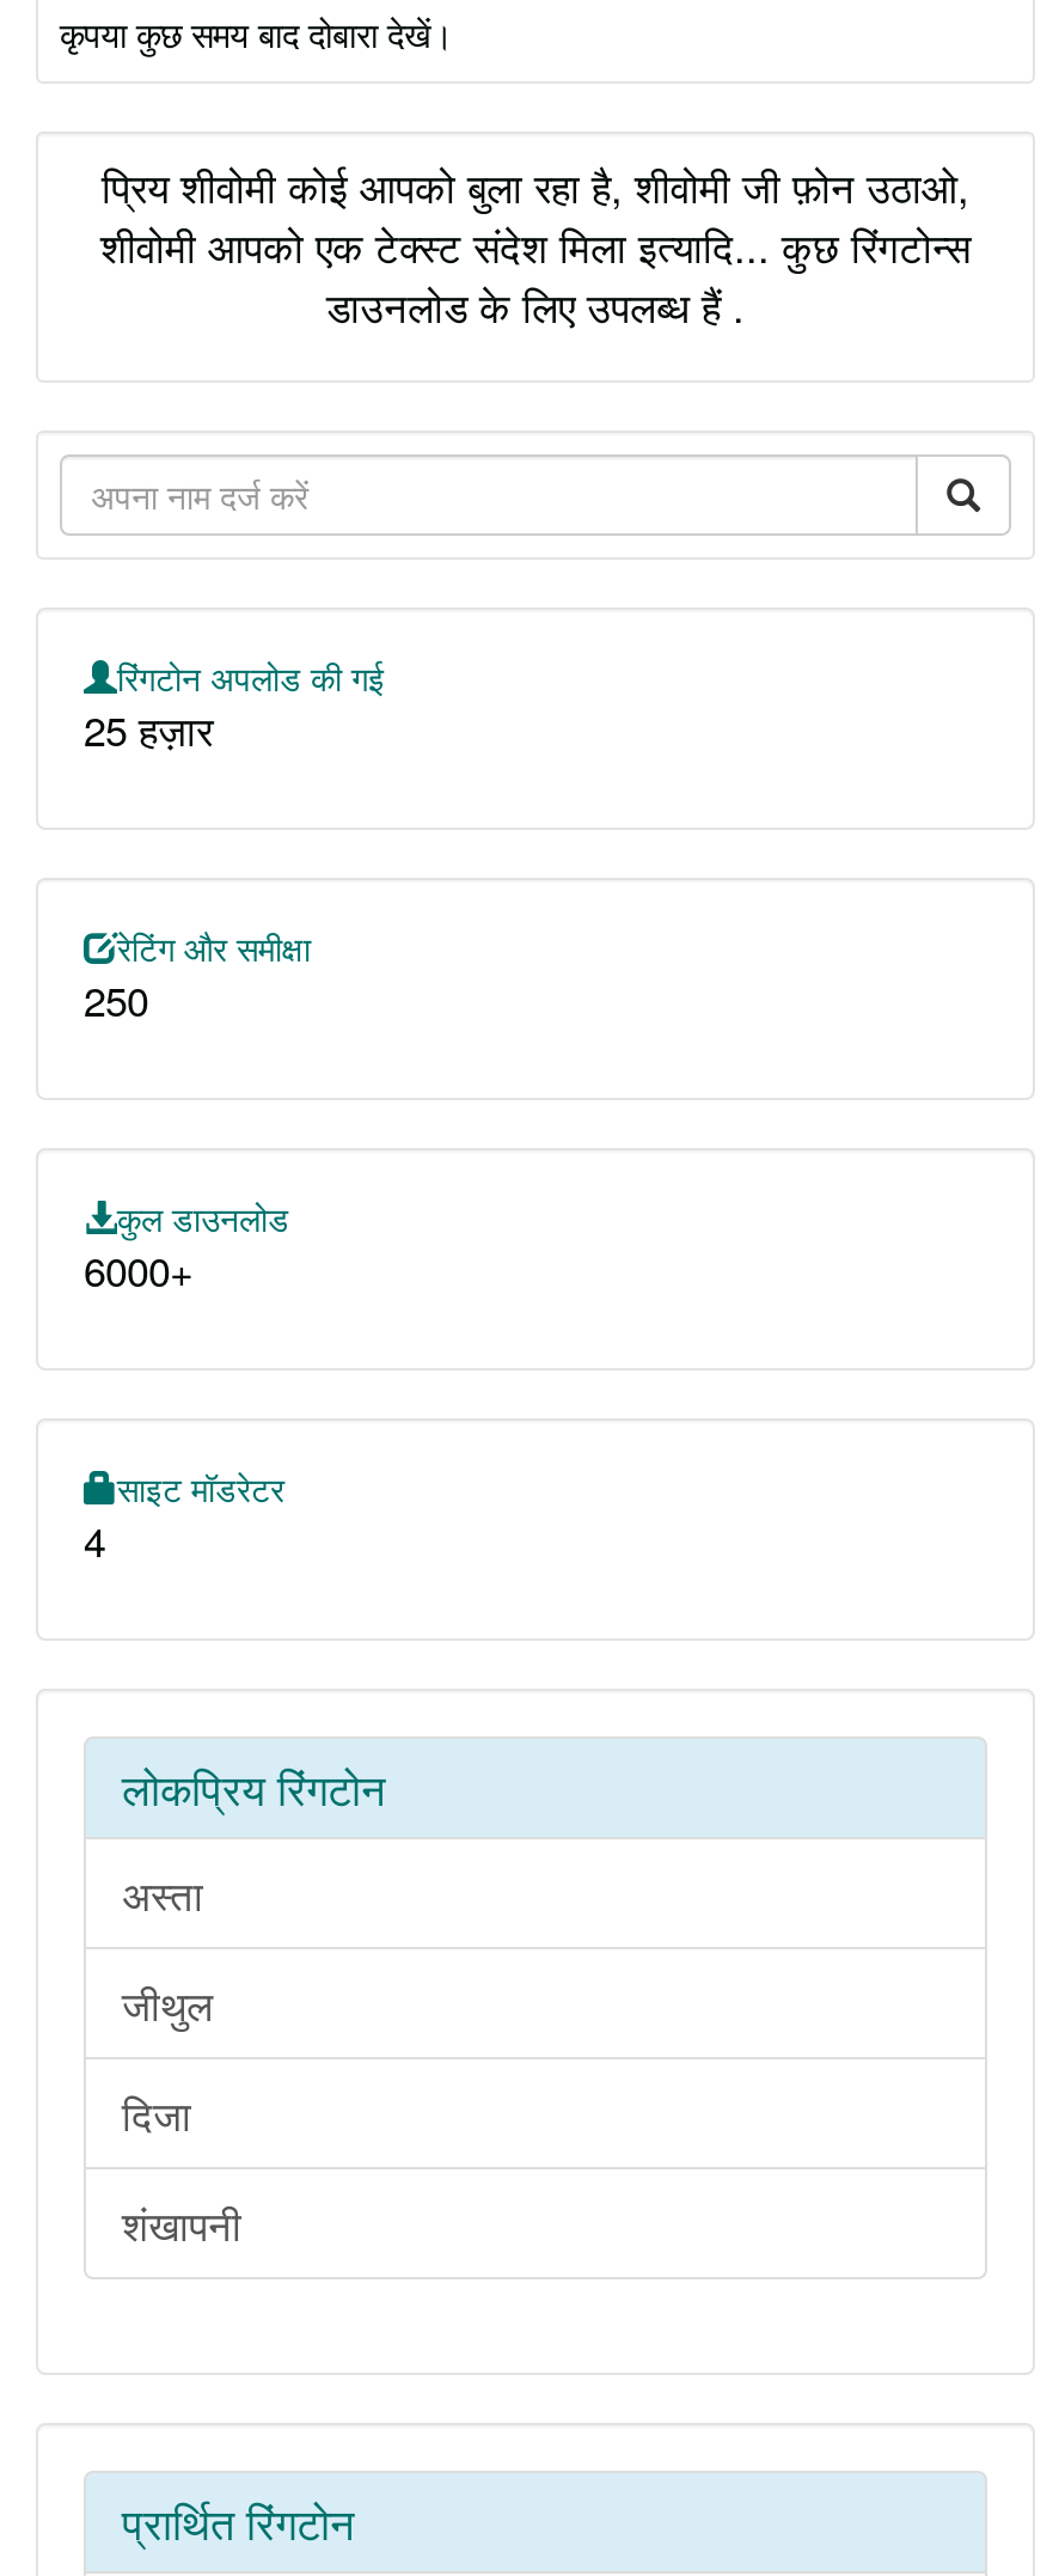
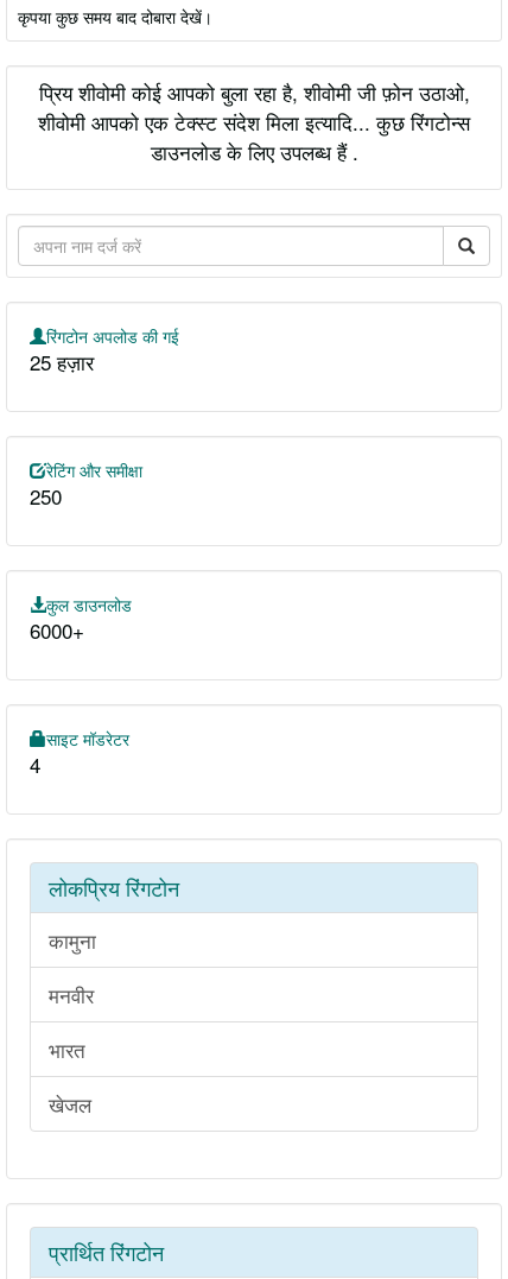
- अस्ता
+ कामुना

- जीथुल
+ मनवीर

- दिजा
+ भारत

- शंखापनी
+ खेजल
